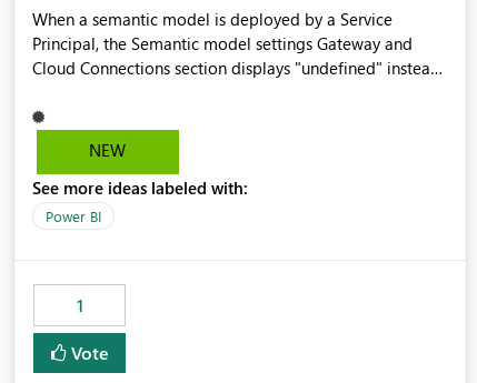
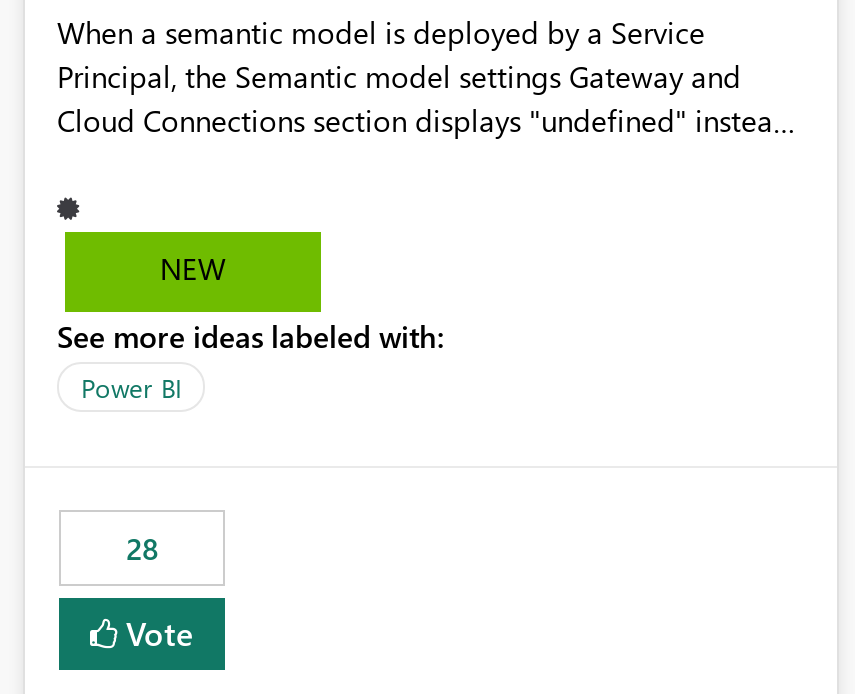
- 1
+ 28
